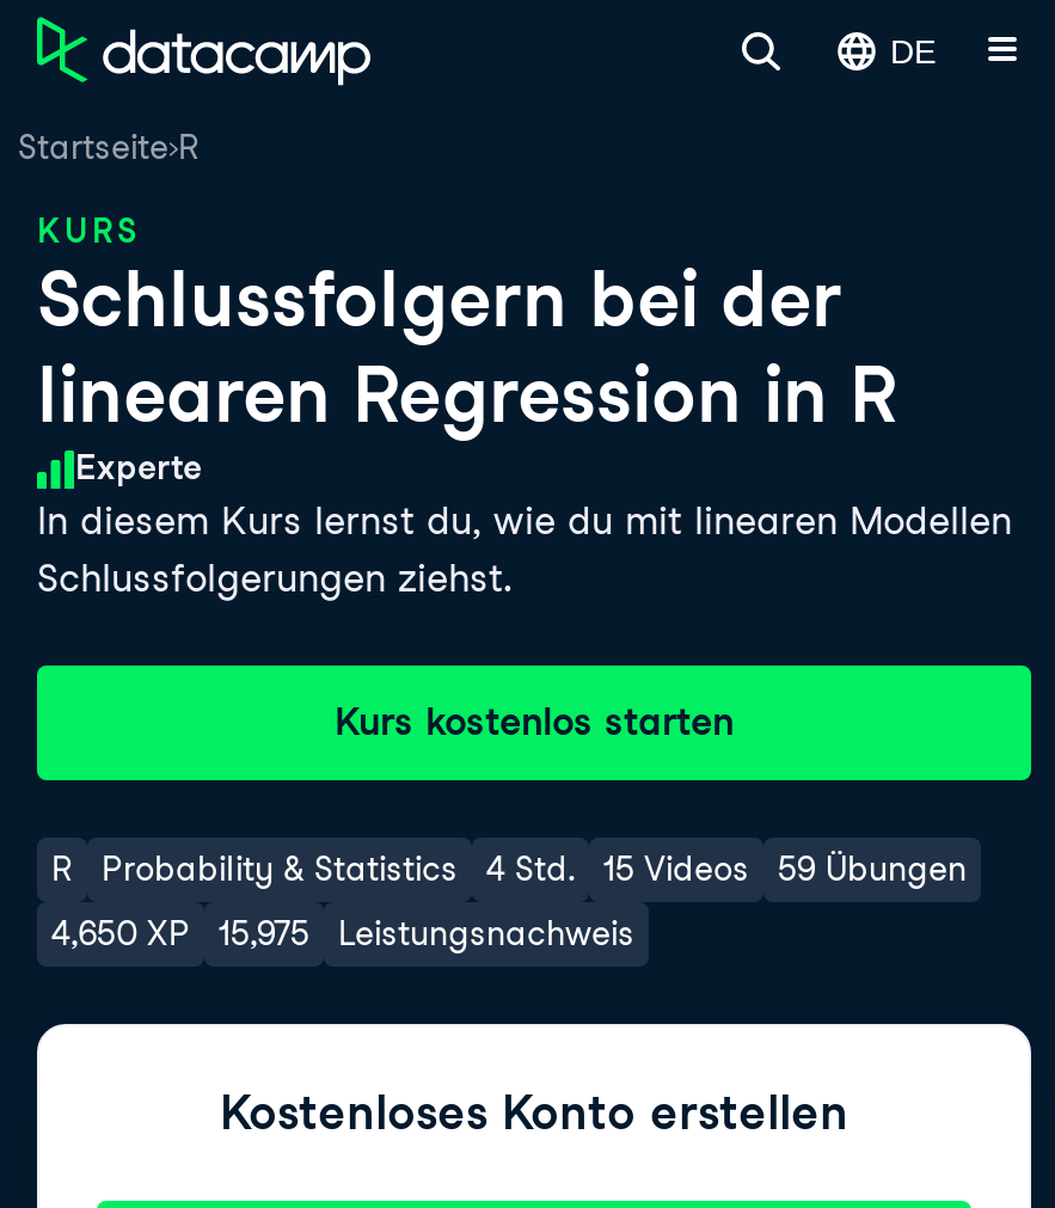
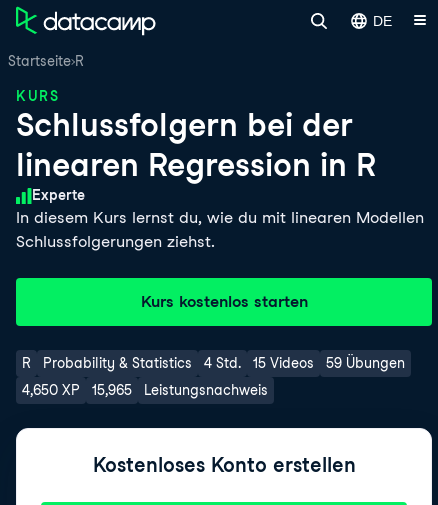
- 4,650 XP 15,975 Leistungsnachweis
+ 4,650 XP 15,965 Leistungsnachweis
